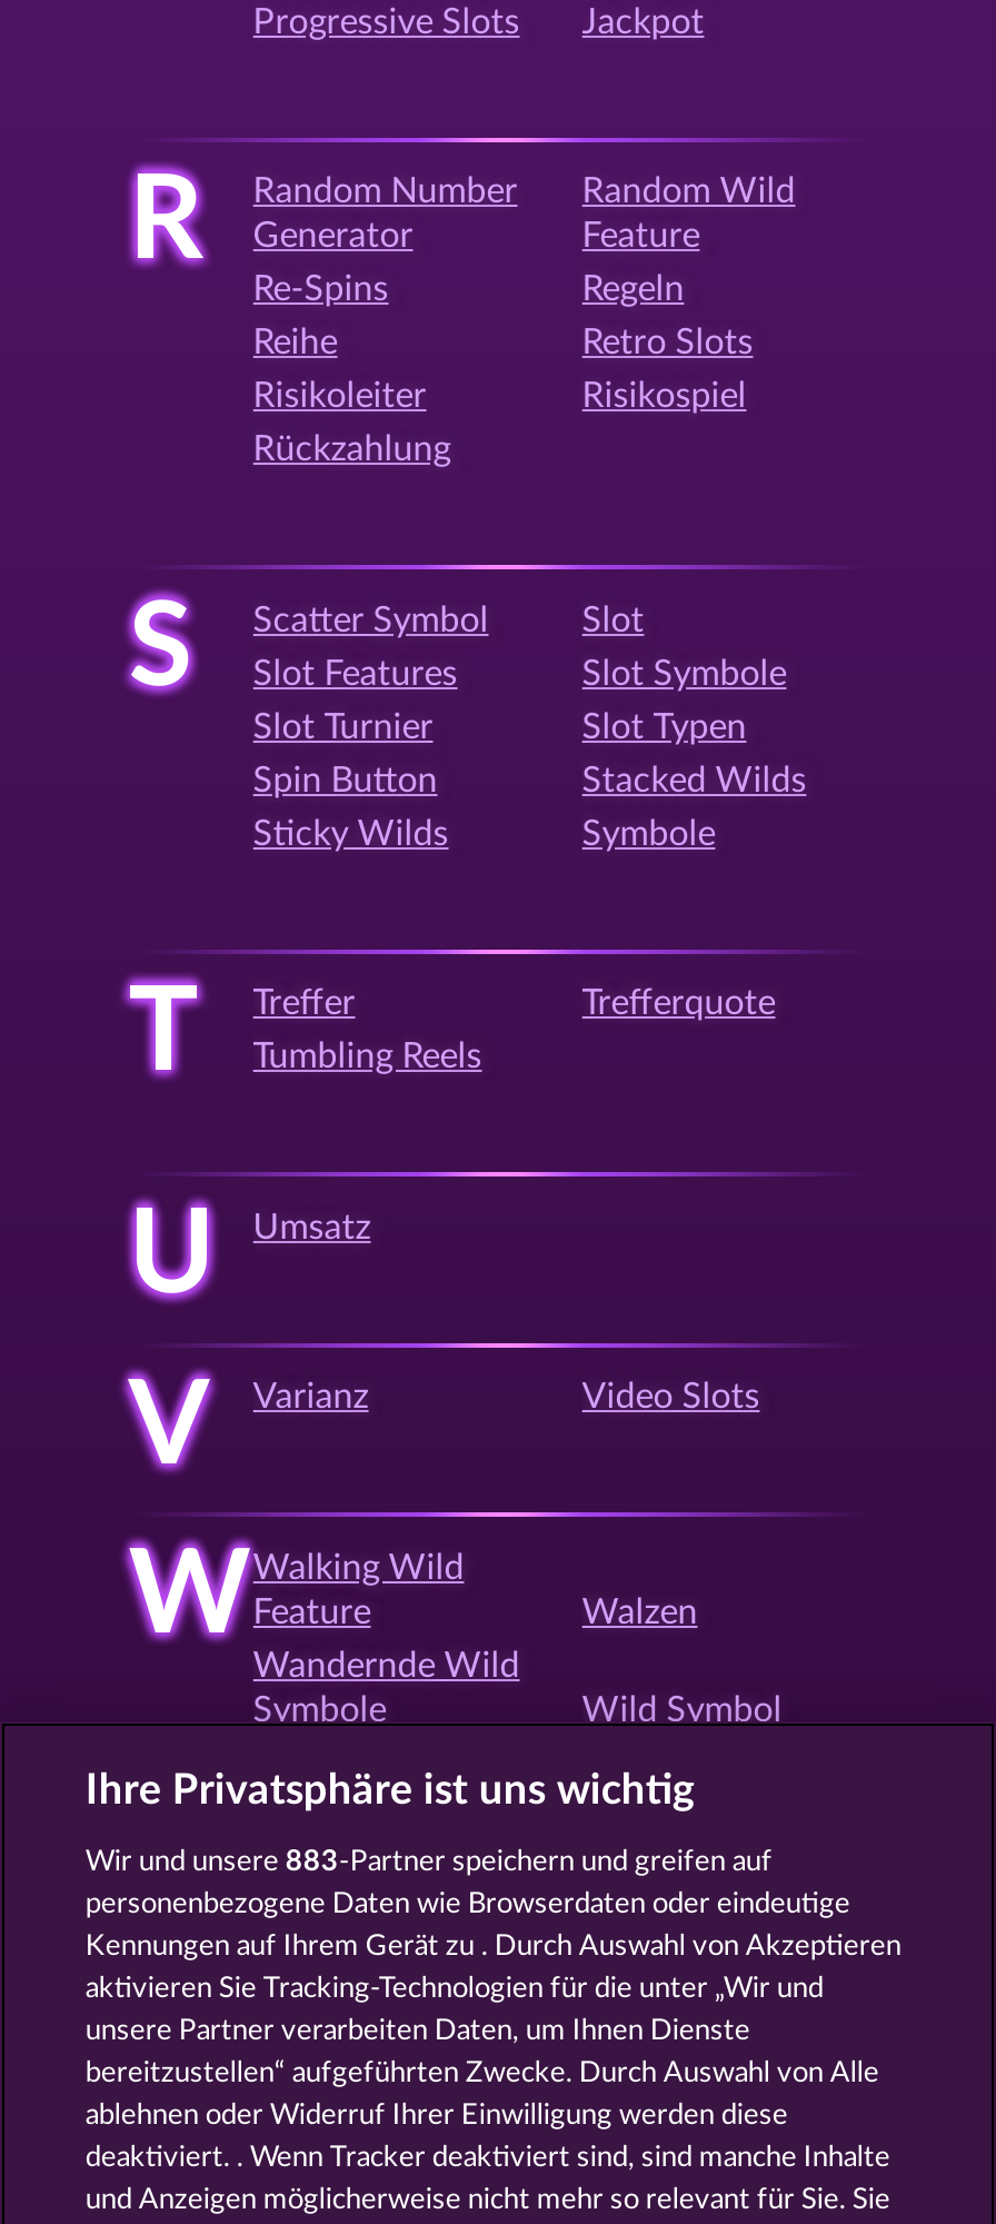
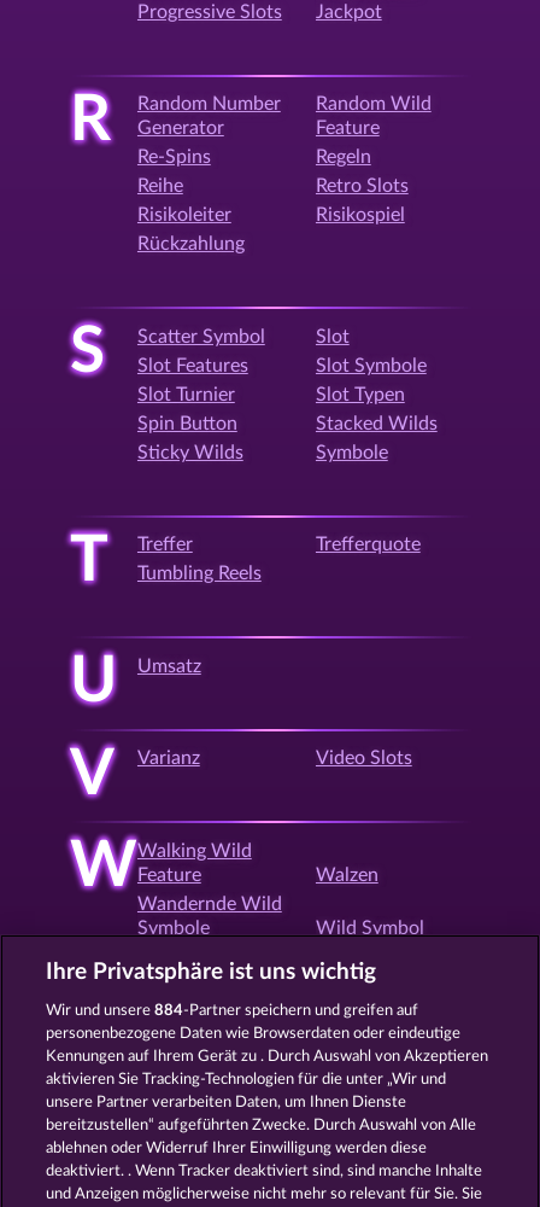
- Wir und unsere 883-Partner speichern und greifen auf
+ Wir und unsere 884-Partner speichern und greifen auf
